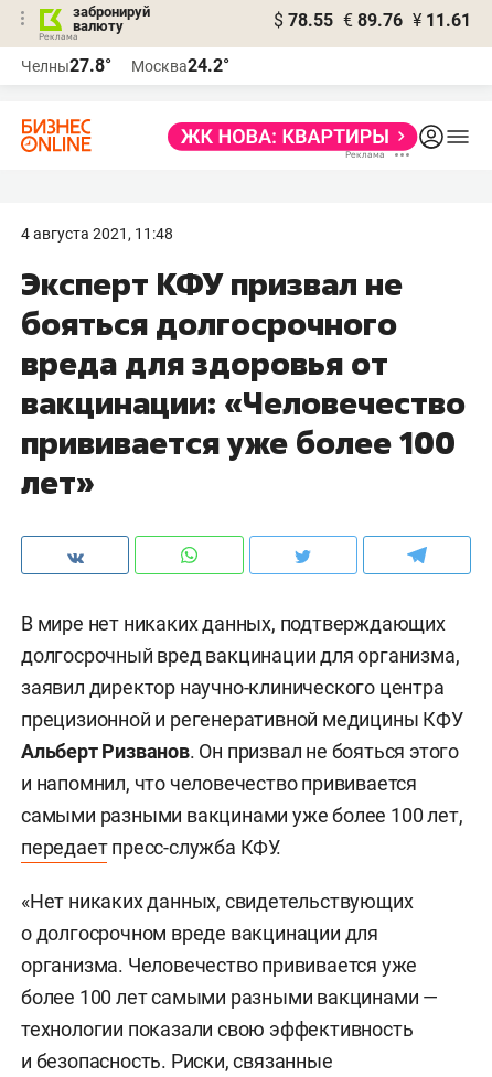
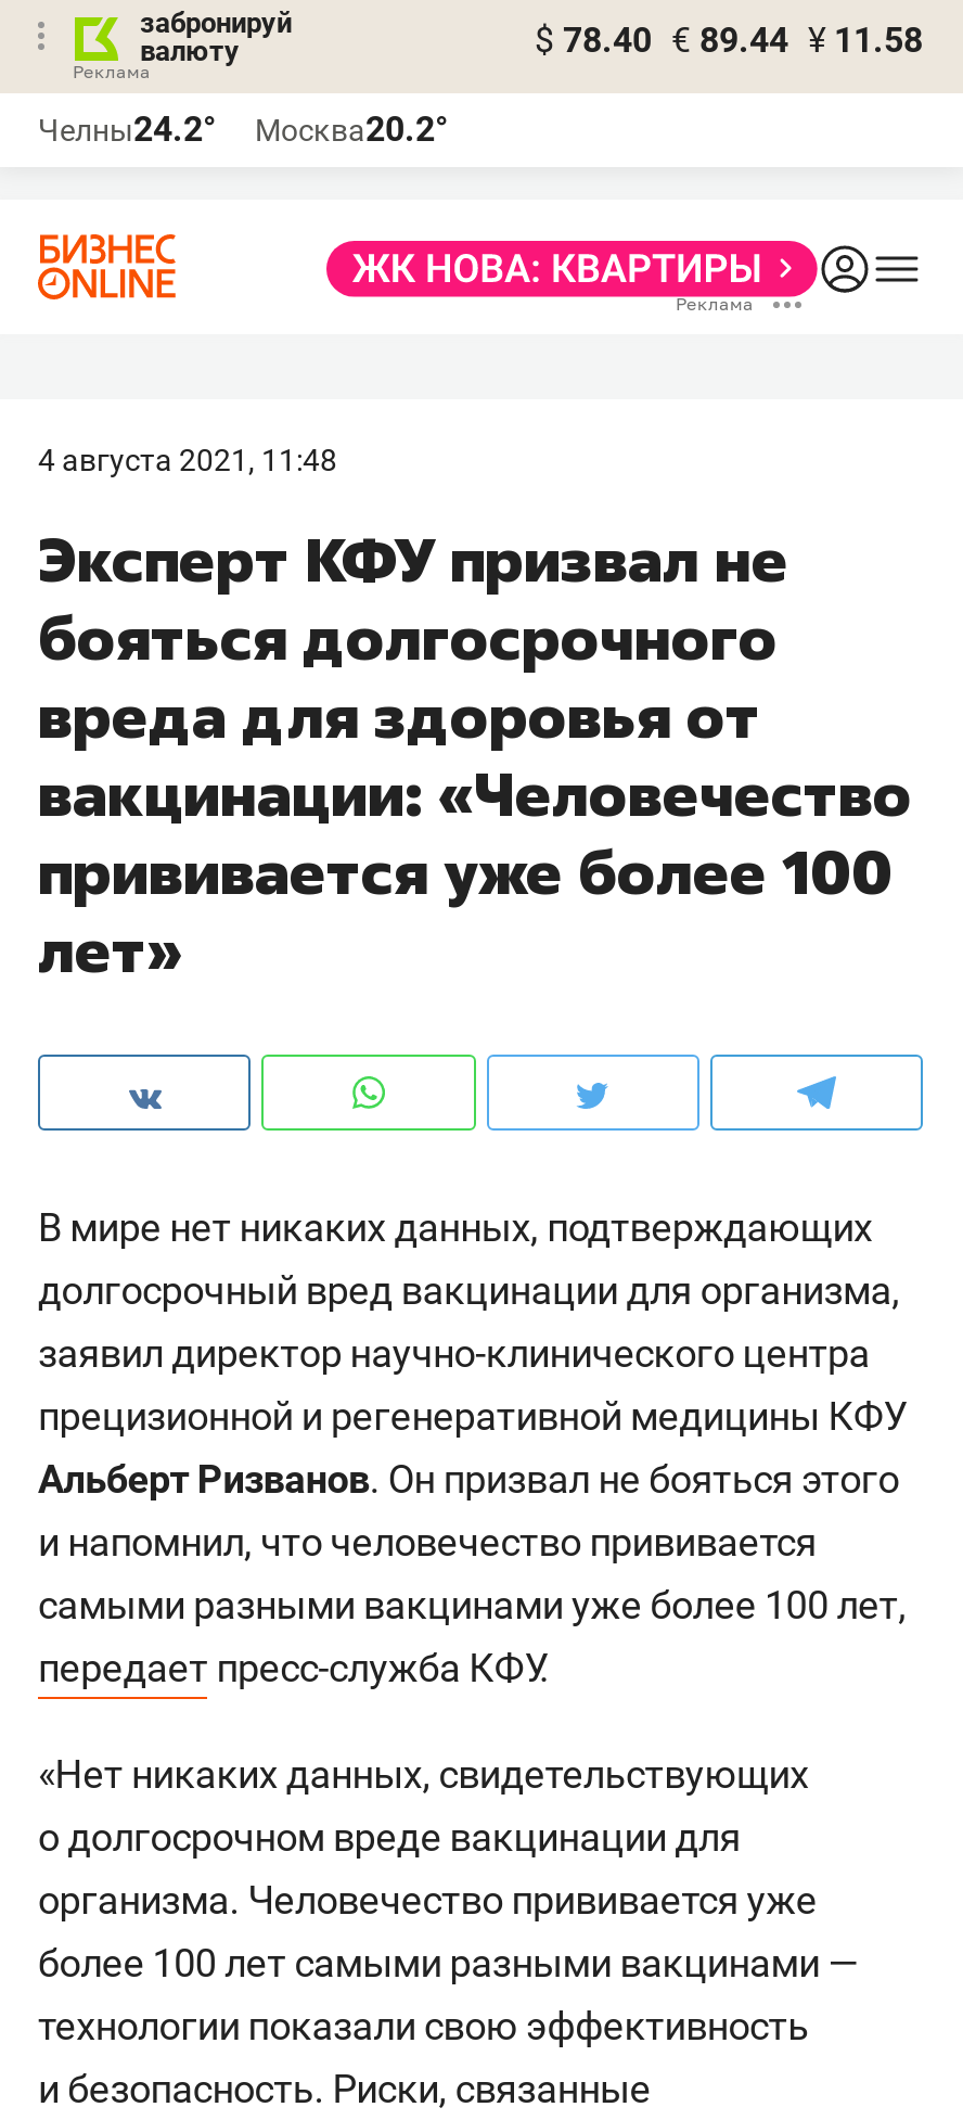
- $ 78.55 € 89.76 ¥ 11.61
+ $ 78.40 € 89.44 ¥ 11.58

- Челны27.8°
+ Челны24.2°

- Москва24.2°
+ Москва20.2°
